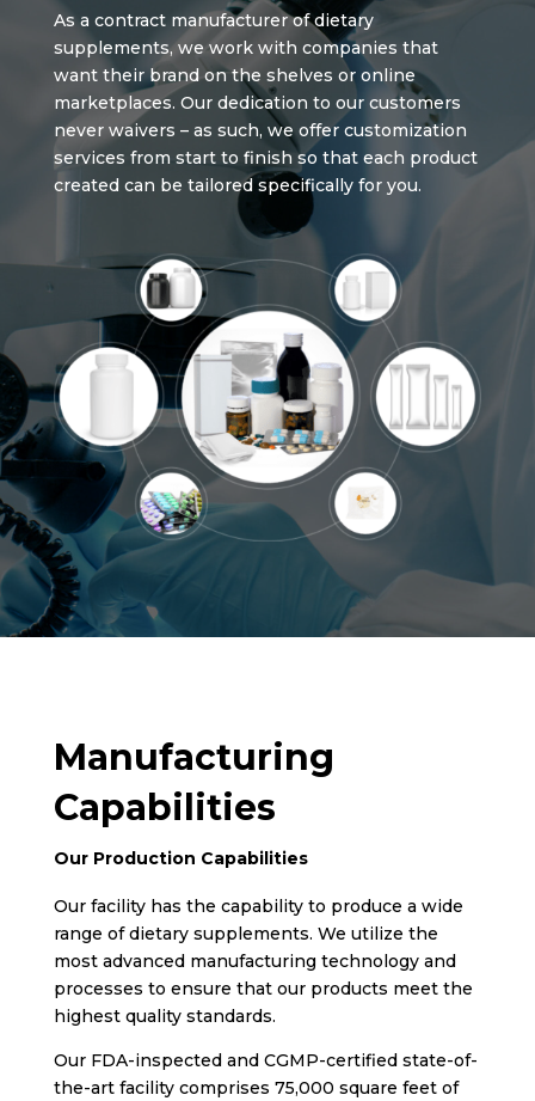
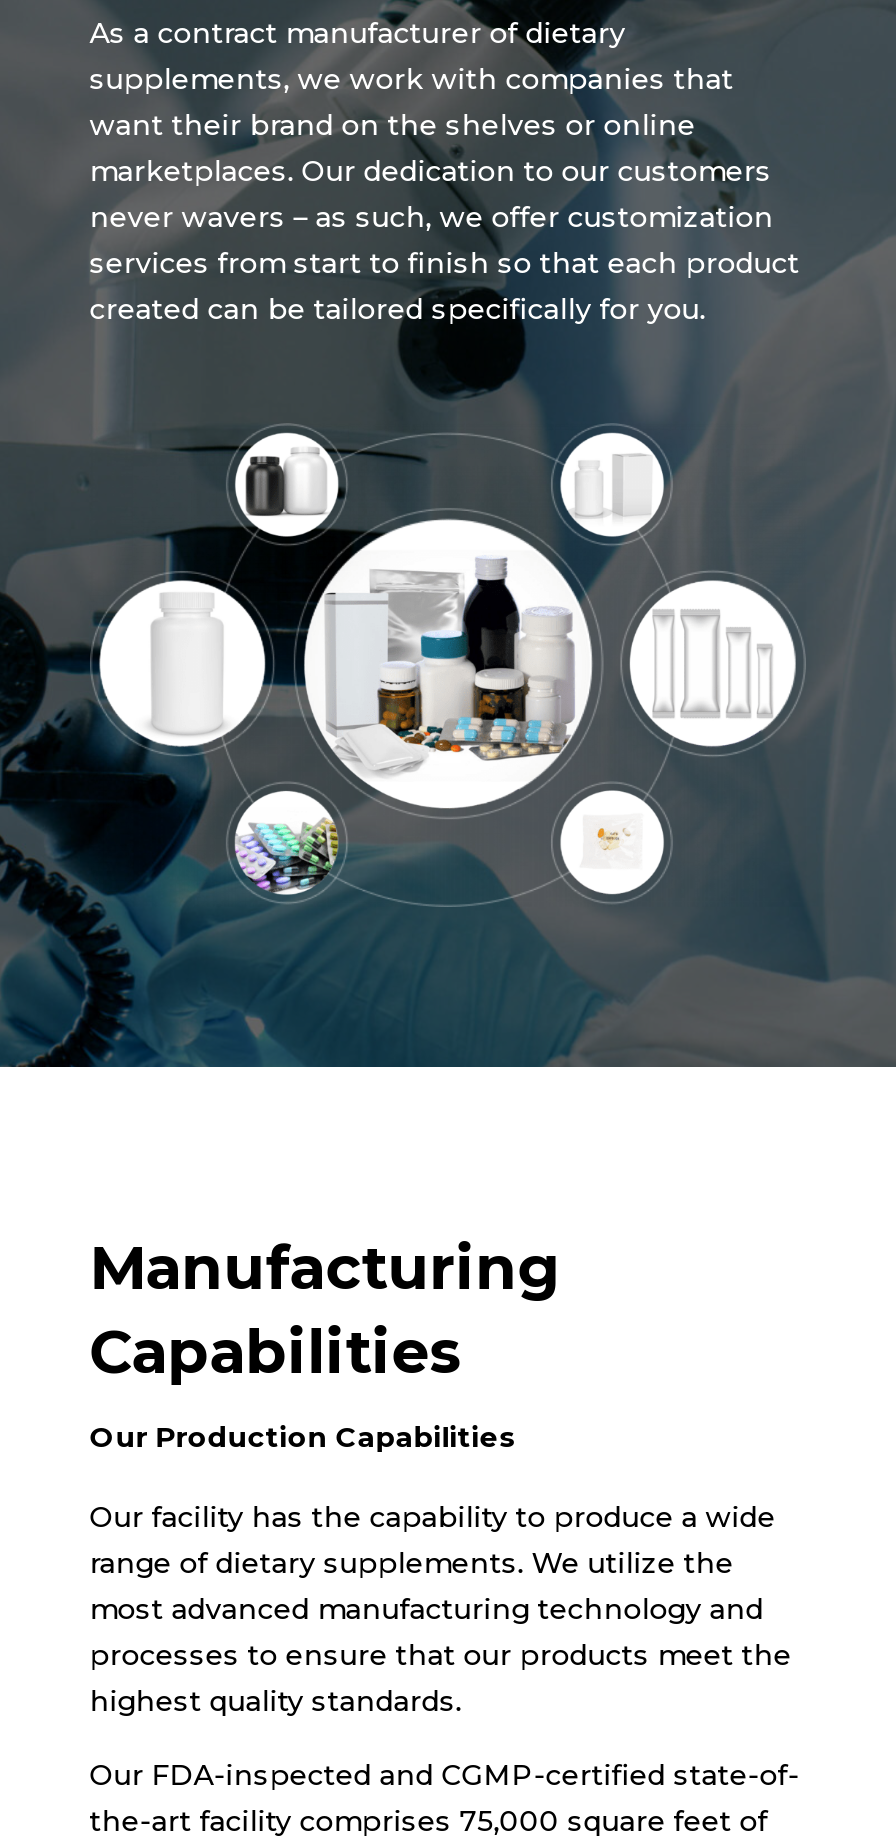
- never waivers – as such, we offer customization
+ never wavers – as such, we offer customization
